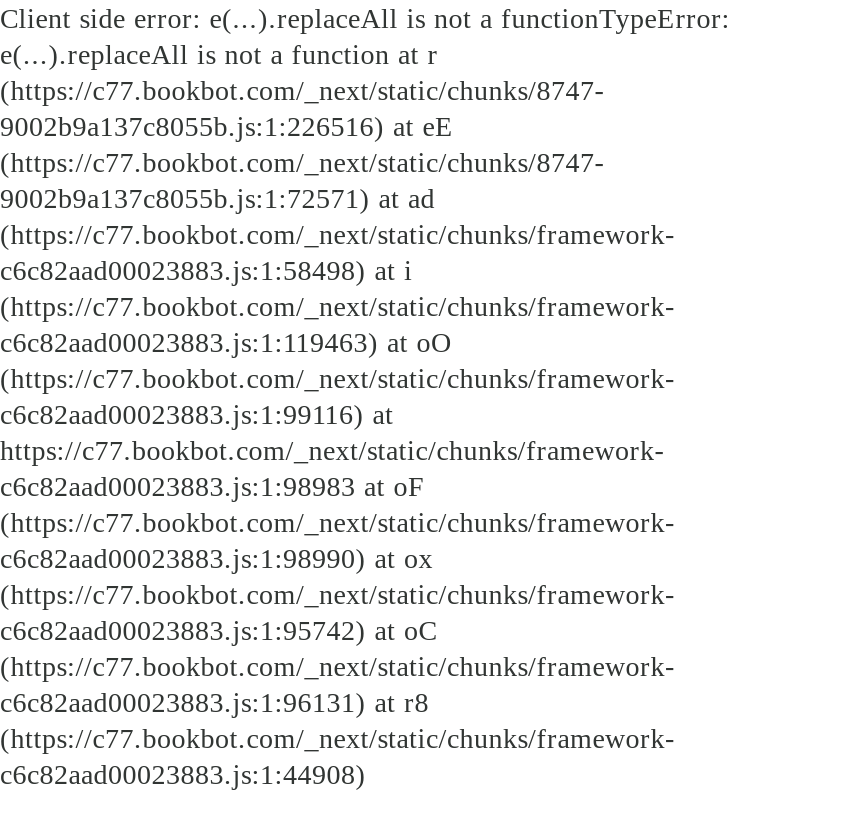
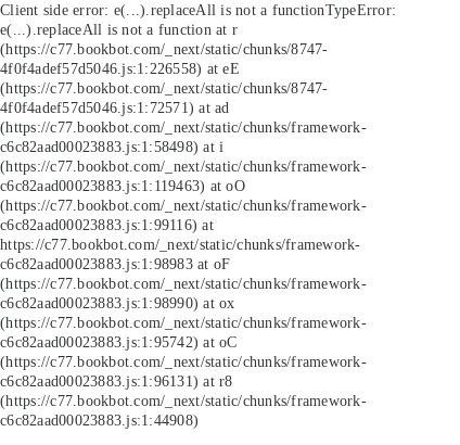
- 9002b9a137c8055b.js:1:226516) at eE
+ 4f0f4adef57d5046.js:1:226558) at eE

- 9002b9a137c8055b.js:1:72571) at ad
+ 4f0f4adef57d5046.js:1:72571) at ad
